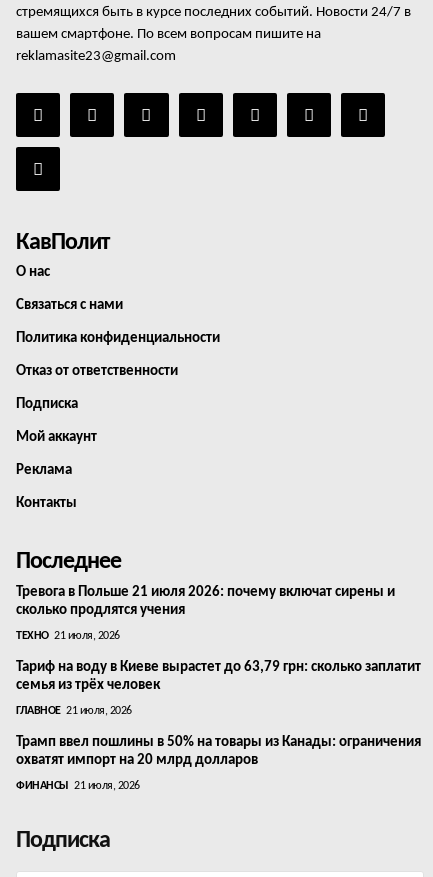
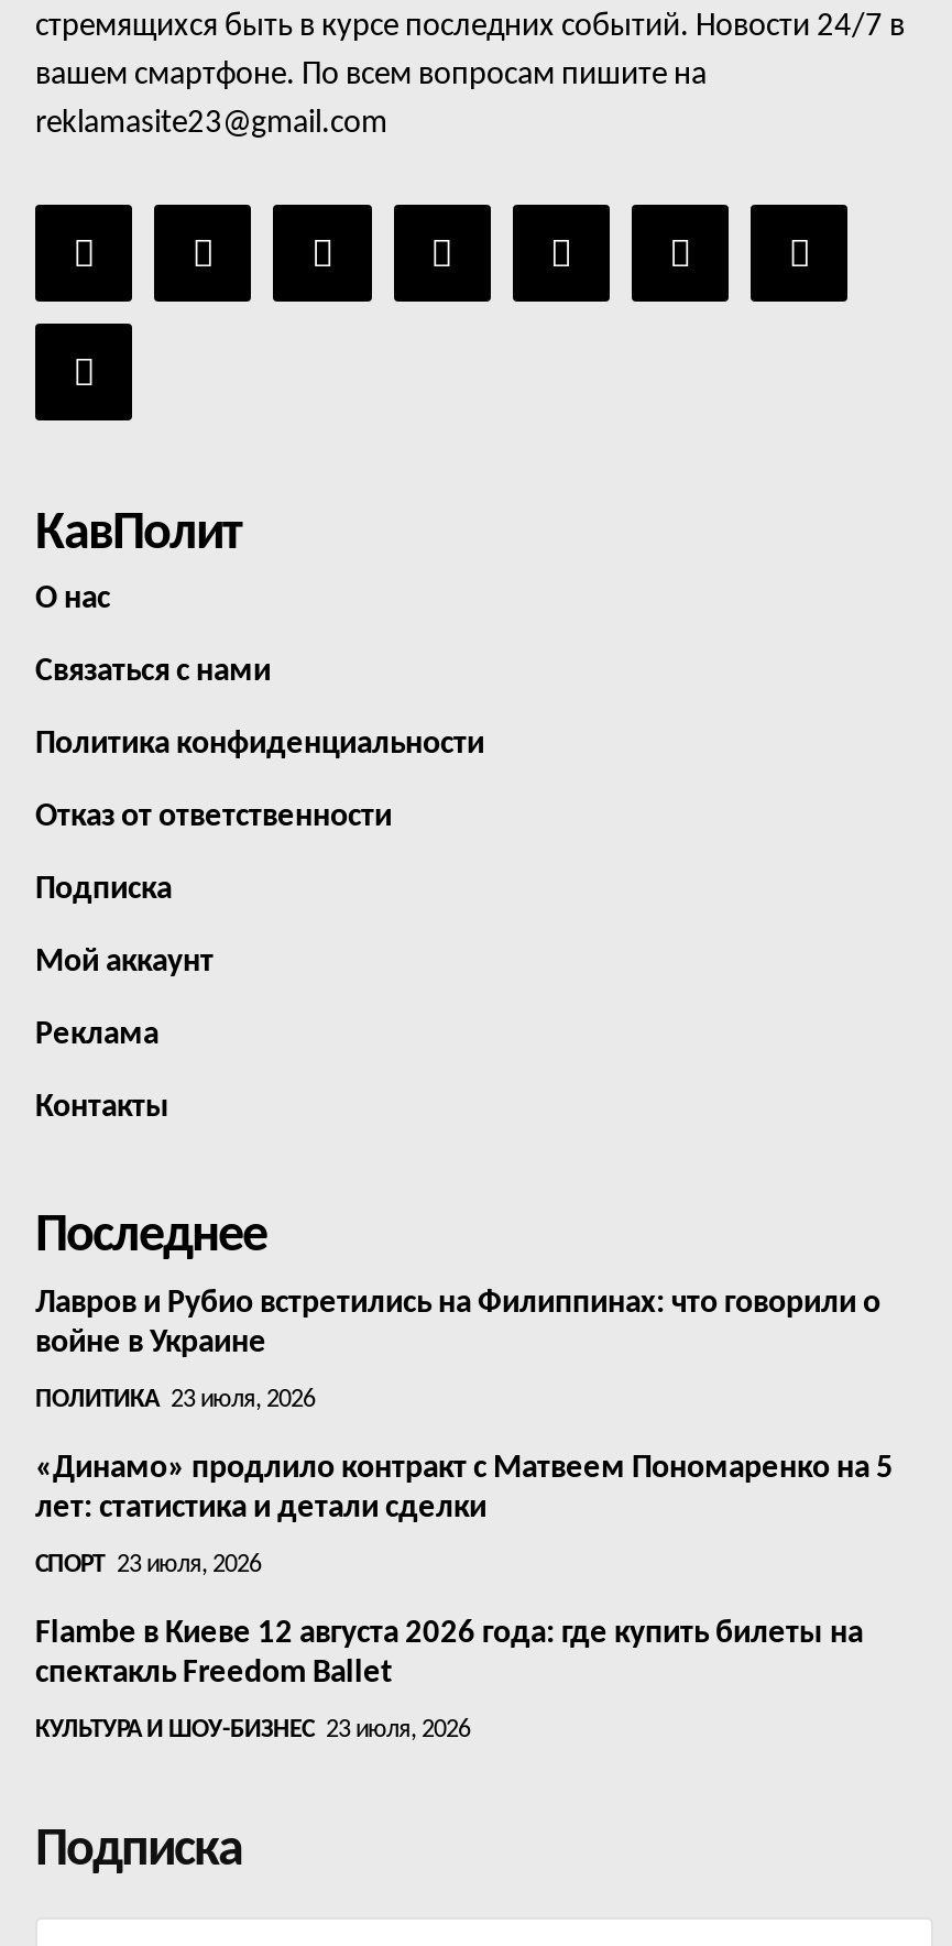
- Тревога в Польше 21 июля 2026: почему включат сирены и
- сколько продлятся учения
+ Лавров и Рубио встретились на Филиппинах: что говорили о
+ войне в Украине

- ТЕХНО 21 июля, 2026
+ ПОЛИТИКА 23 июля, 2026

- Тариф на воду в Киеве вырастет до 63,79 грн: сколько заплатит
- семья из трёх человек
+ «Динамо» продлило контракт с Матвеем Пономаренко на 5
+ лет: статистика и детали сделки

- ГЛАВНОЕ 21 июля, 2026
+ СПОРТ 23 июля, 2026

- Трамп ввел пошлины в 50% на товары из Канады: ограничения
- охватят импорт на 20 млрд долларов
+ Flambe в Киеве 12 августа 2026 года: где купить билеты на
+ спектакль Freedom Ballet

- ФИНАНСЫ 21 июля, 2026
+ КУЛЬТУРА И ШОУ-БИЗНЕС 23 июля, 2026
